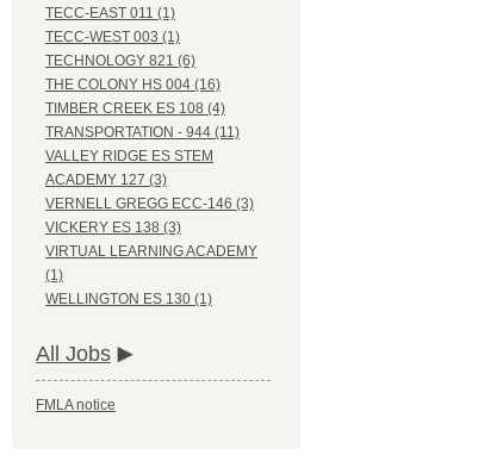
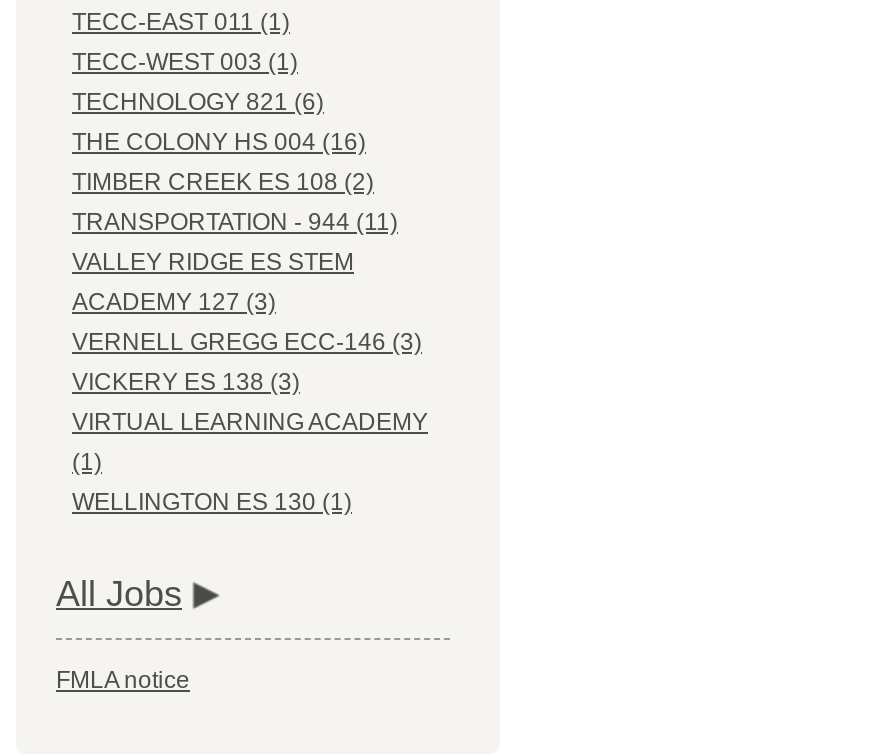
- TIMBER CREEK ES 108 (4)
+ TIMBER CREEK ES 108 (2)
